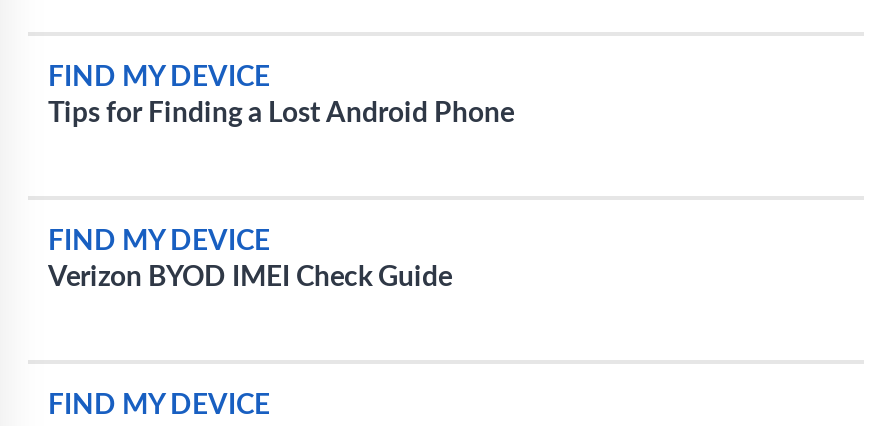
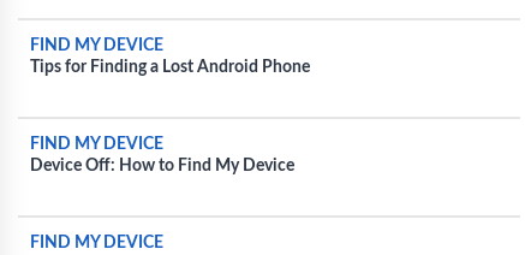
- Verizon BYOD IMEI Check Guide
+ Device Off: How to Find My Device
